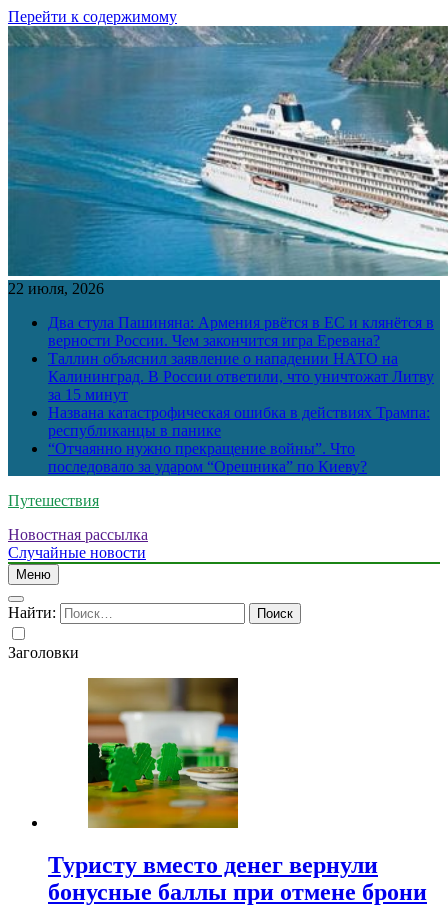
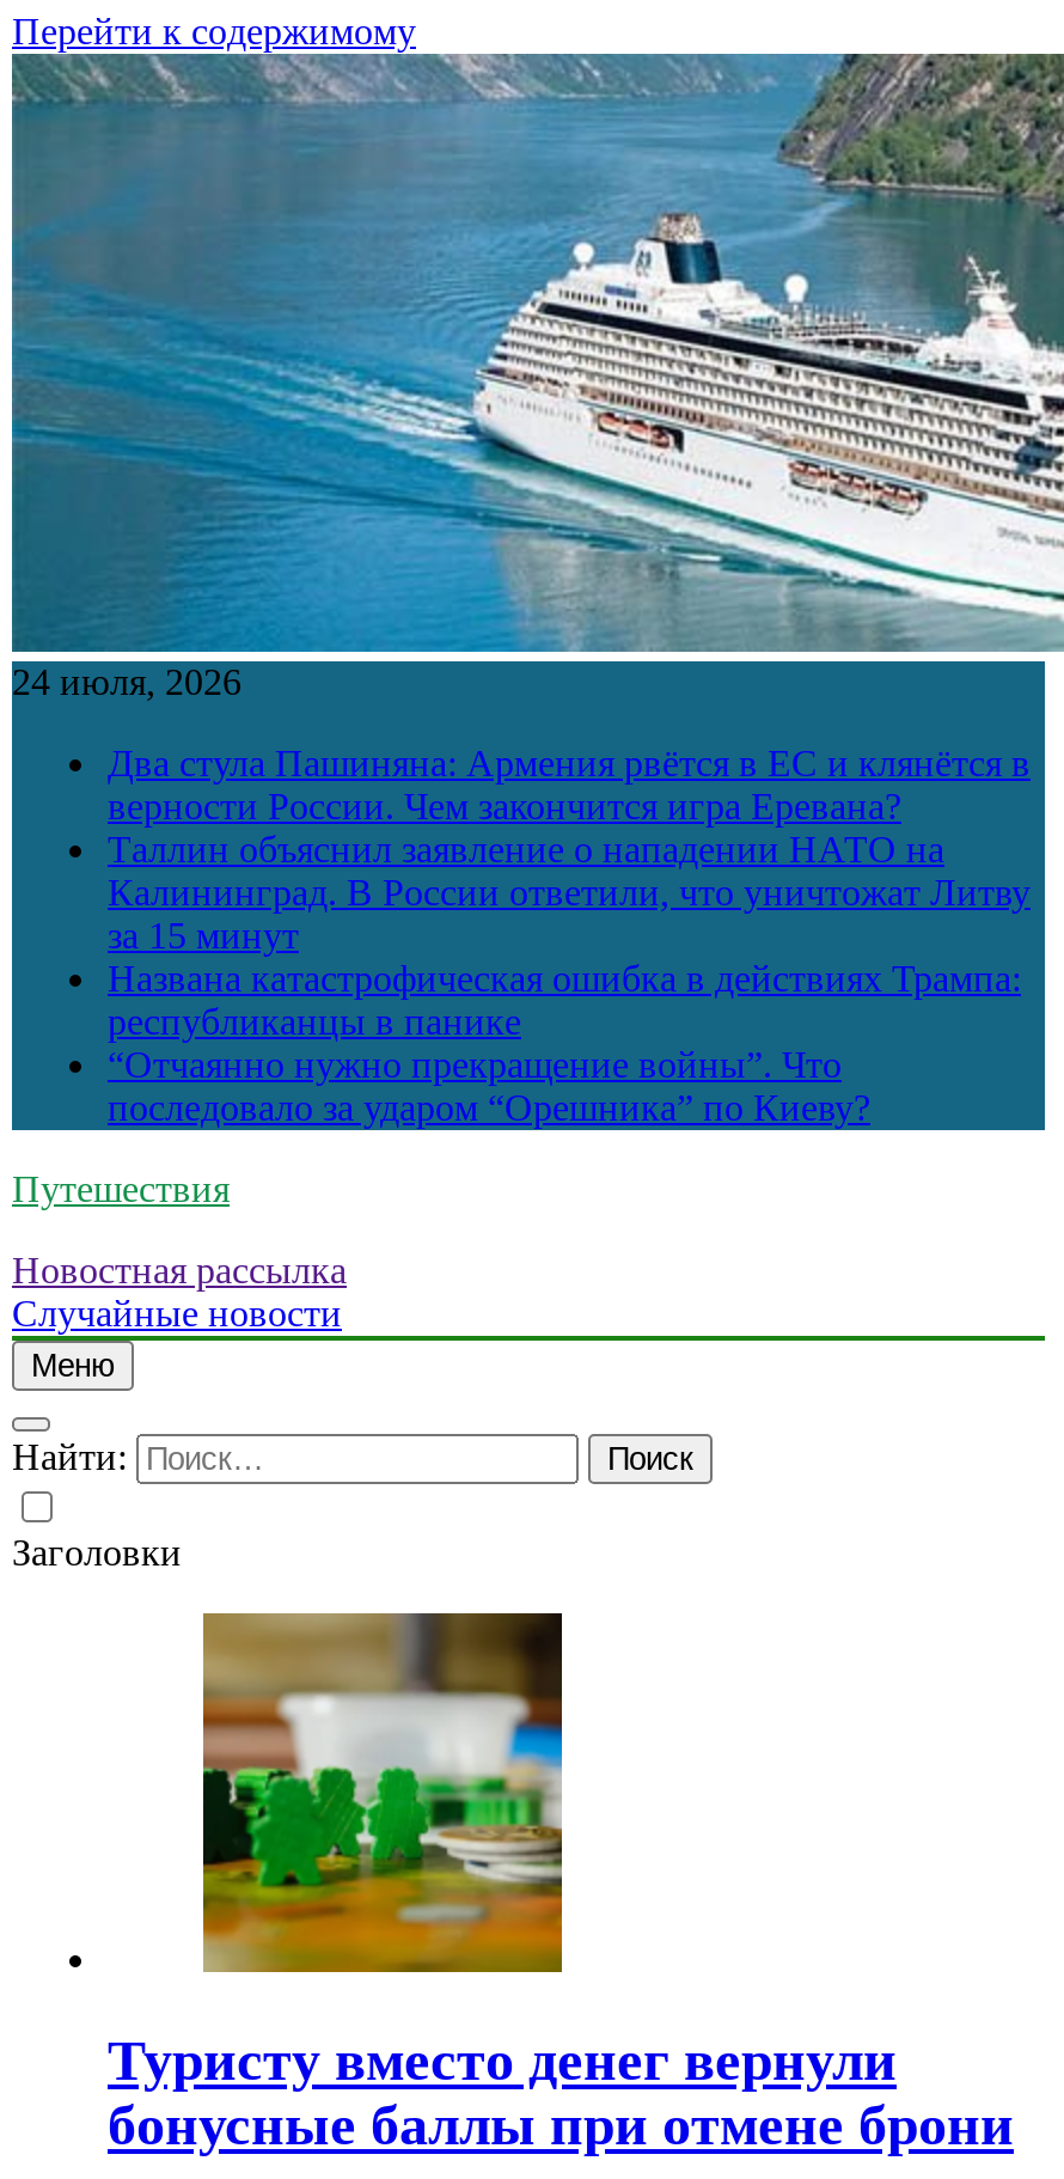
- 22 июля, 2026
+ 24 июля, 2026
